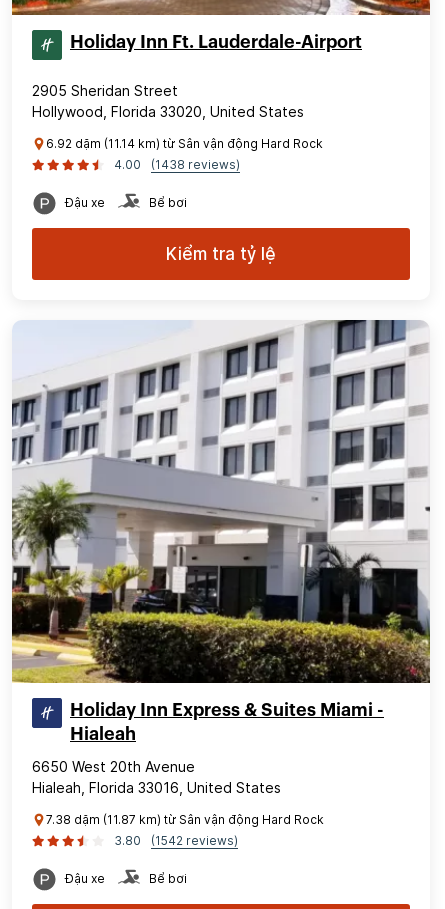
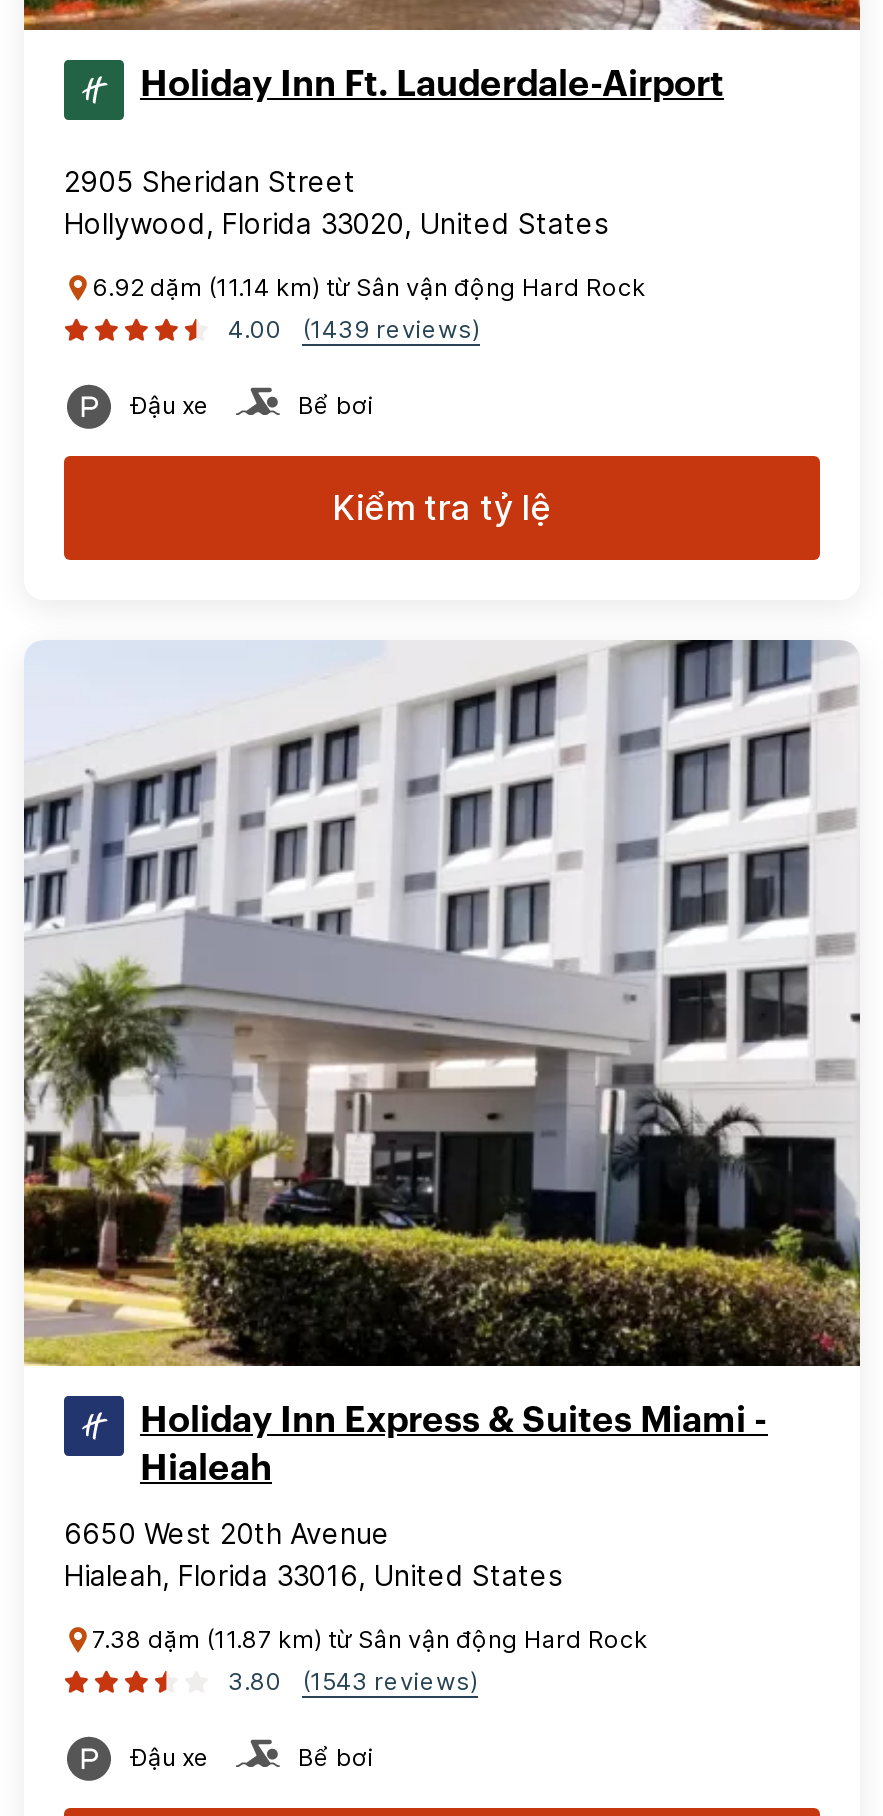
- 4.00 (1438 reviews)
+ 4.00 (1439 reviews)

- 3.80 (1542 reviews)
+ 3.80 (1543 reviews)
